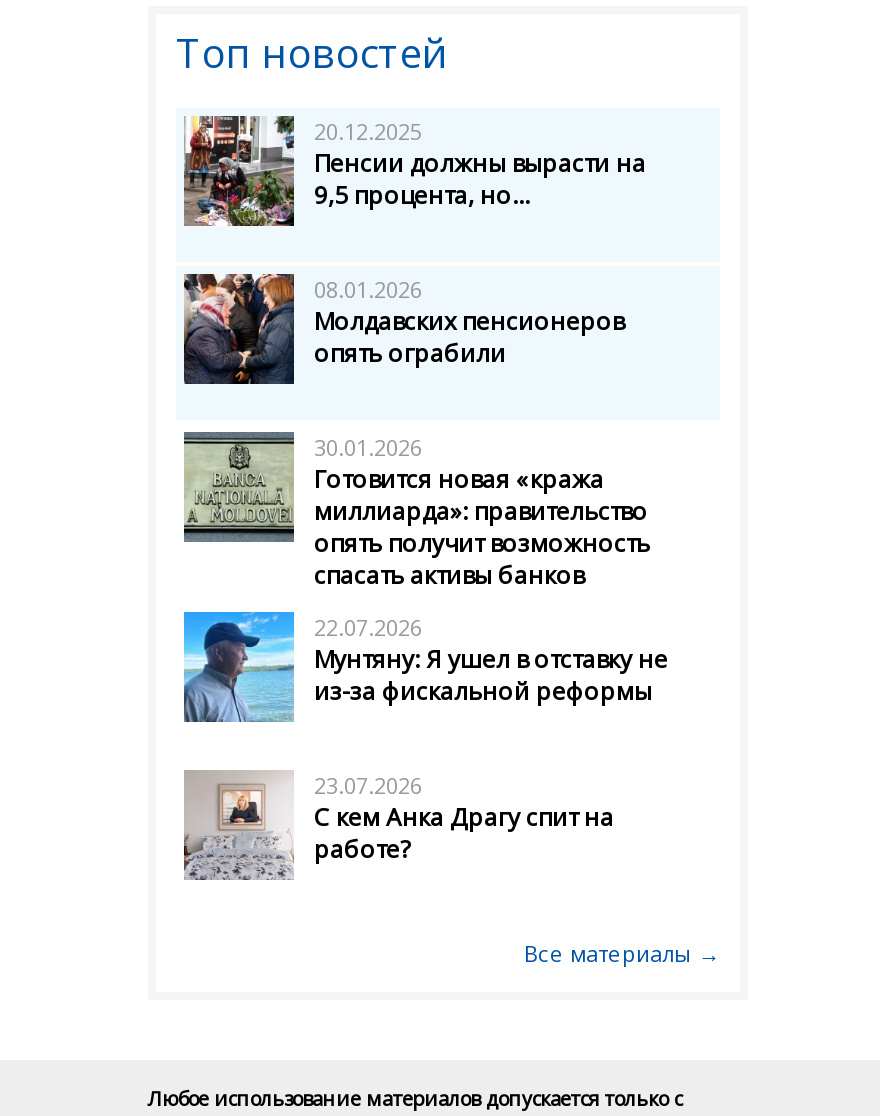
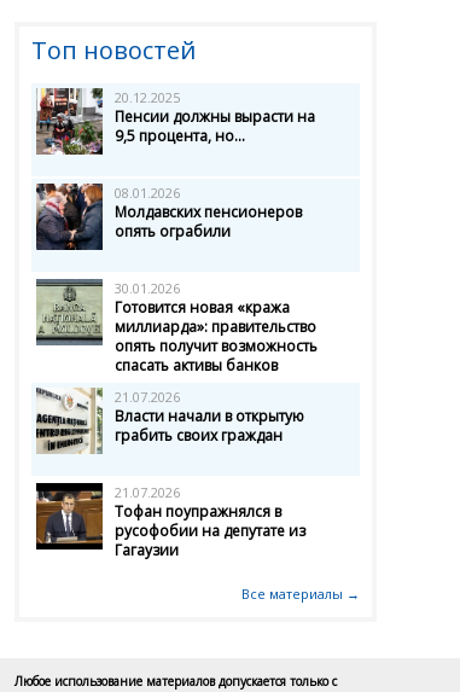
- [image]
- 22.07.2026
- Мунтяну: Я ушел в отставку не
- из-за фискальной реформы
+ [image]
+ 21.07.2026
+ Власти начали в открытую
+ грабить своих граждан

- [image]
- 23.07.2026
- С кем Анка Драгу спит на
- работе?
+ [image]
+ 21.07.2026
+ Тофан поупражнялся в
+ русофобии на депутате из
+ Гагаузии
